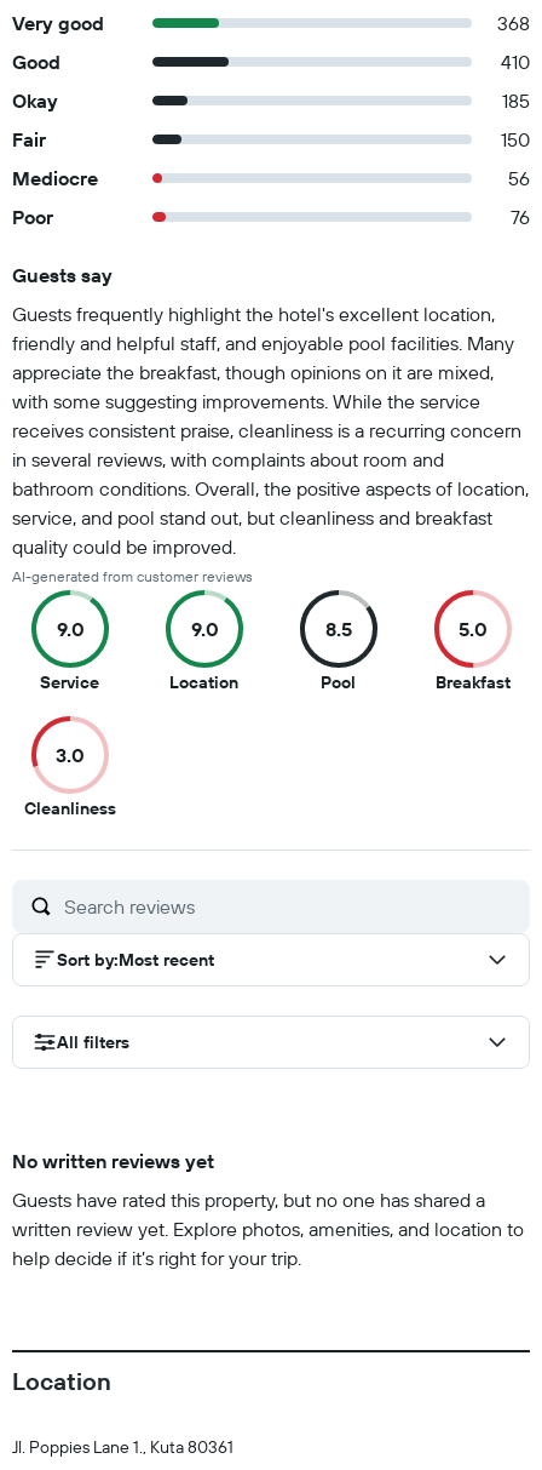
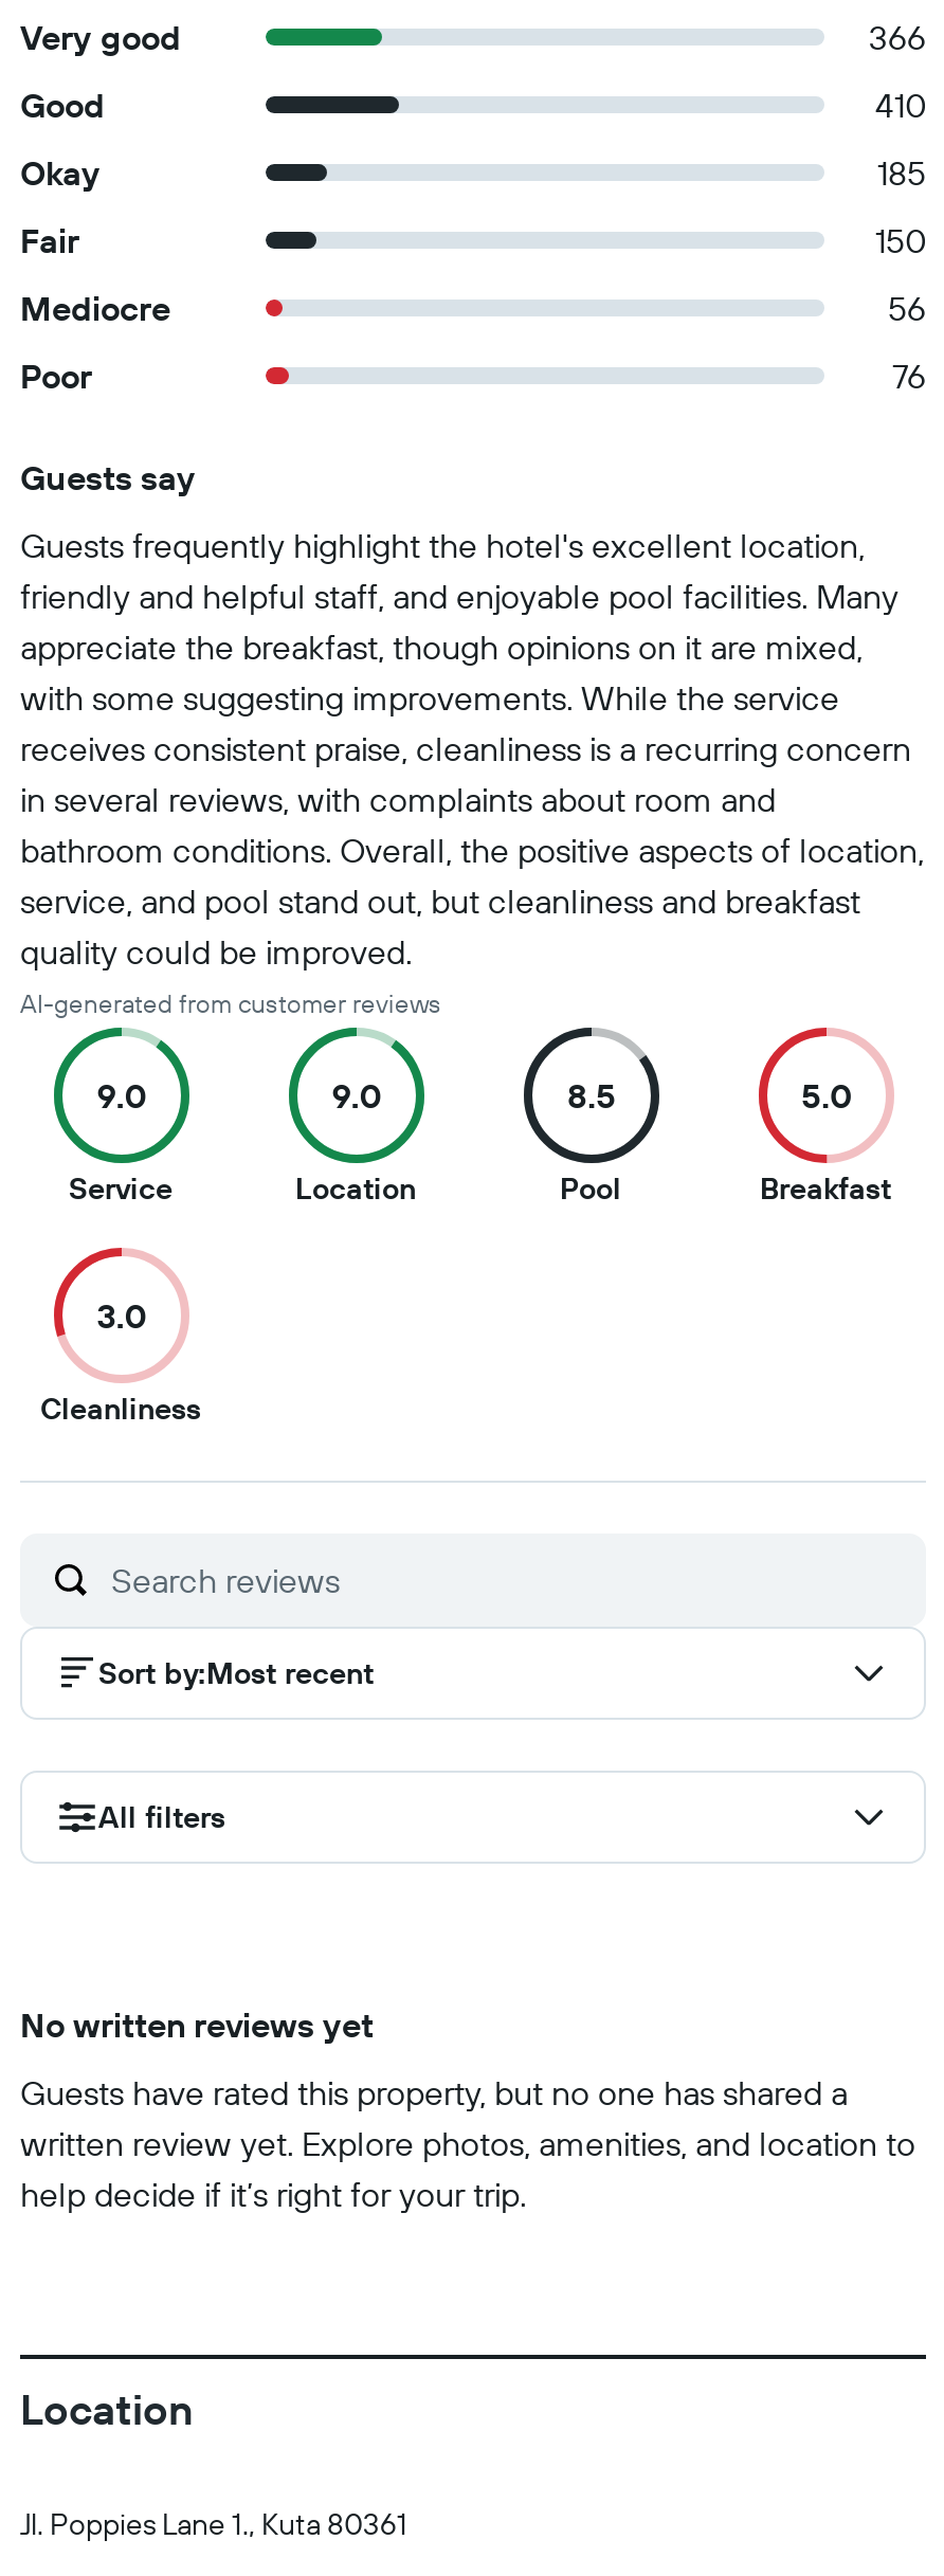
- 368
+ 366
